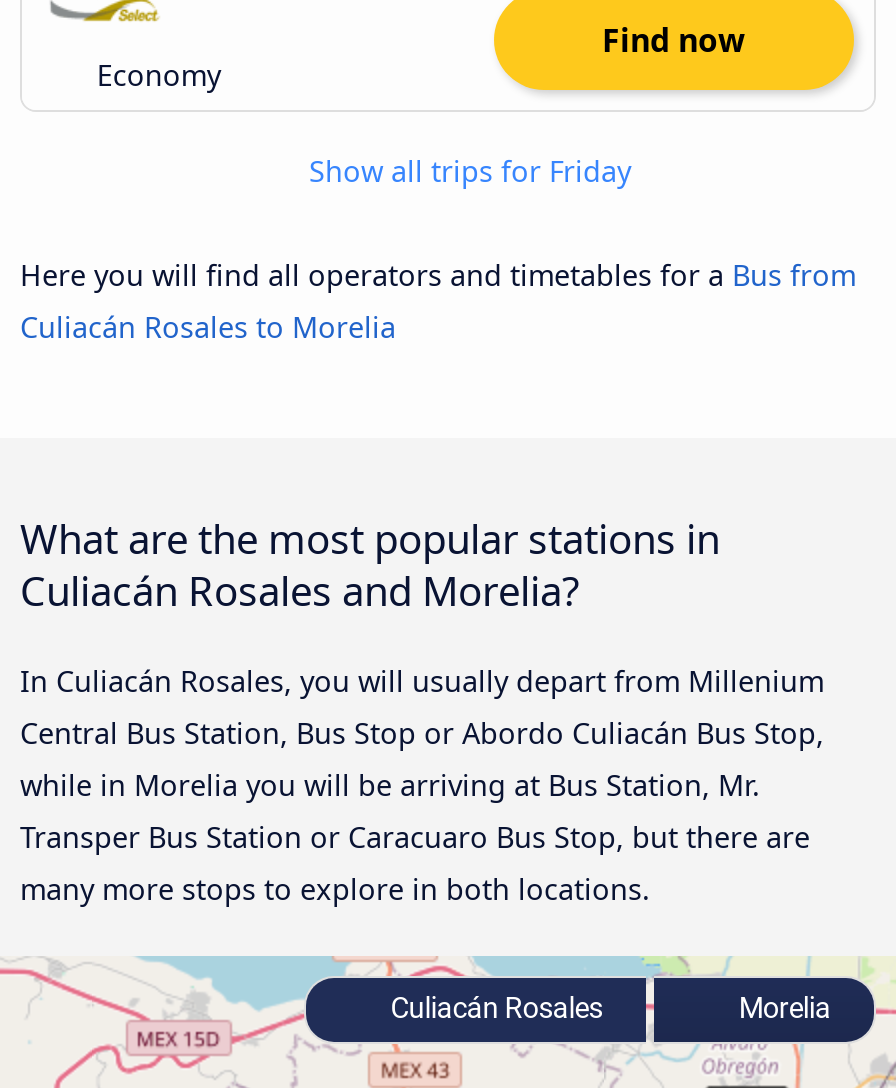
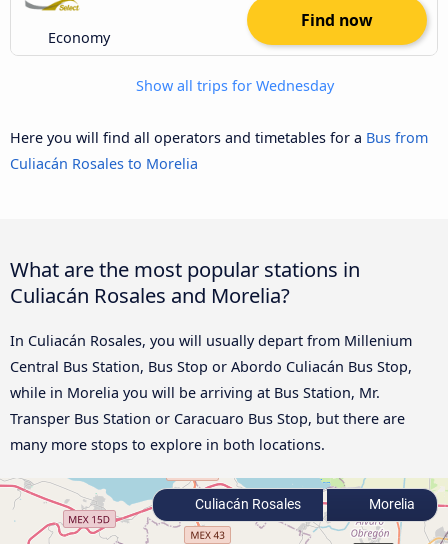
- Show all trips for Friday
+ Show all trips for Wednesday
